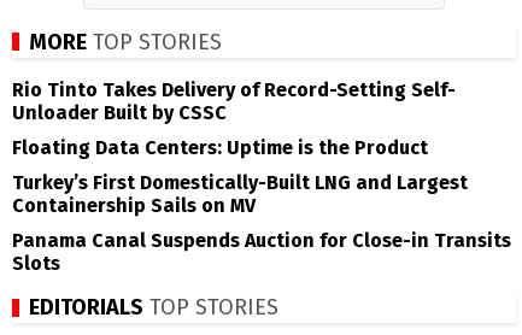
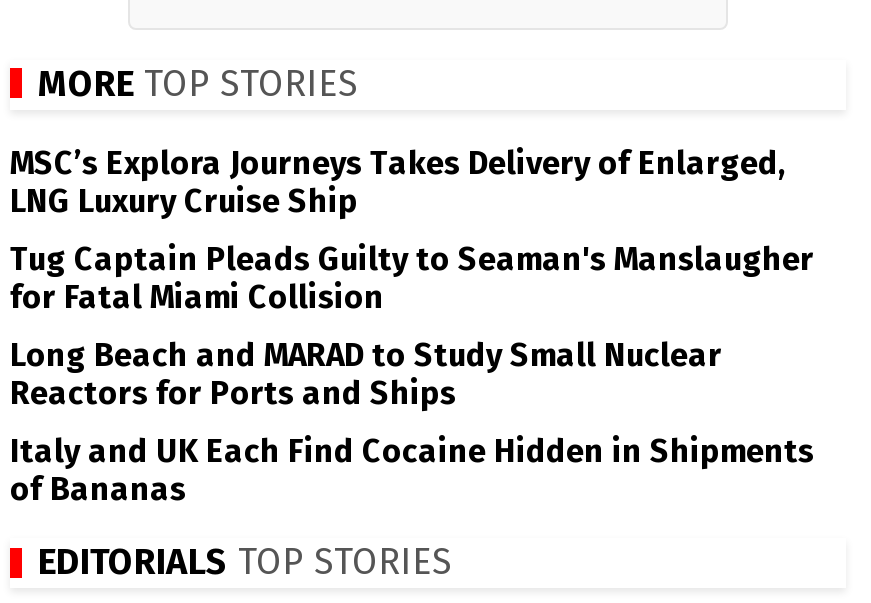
- Rio Tinto Takes Delivery of Record-Setting Self-
- Unloader Built by CSSC
+ MSC’s Explora Journeys Takes Delivery of Enlarged,
+ LNG Luxury Cruise Ship

- Floating Data Centers: Uptime is the Product
+ Tug Captain Pleads Guilty to Seaman's Manslaugher
+ for Fatal Miami Collision

- Turkey’s First Domestically-Built LNG and Largest
- Containership Sails on MV
+ Long Beach and MARAD to Study Small Nuclear
+ Reactors for Ports and Ships

- Panama Canal Suspends Auction for Close-in Transits
- Slots
+ Italy and UK Each Find Cocaine Hidden in Shipments
+ of Bananas
